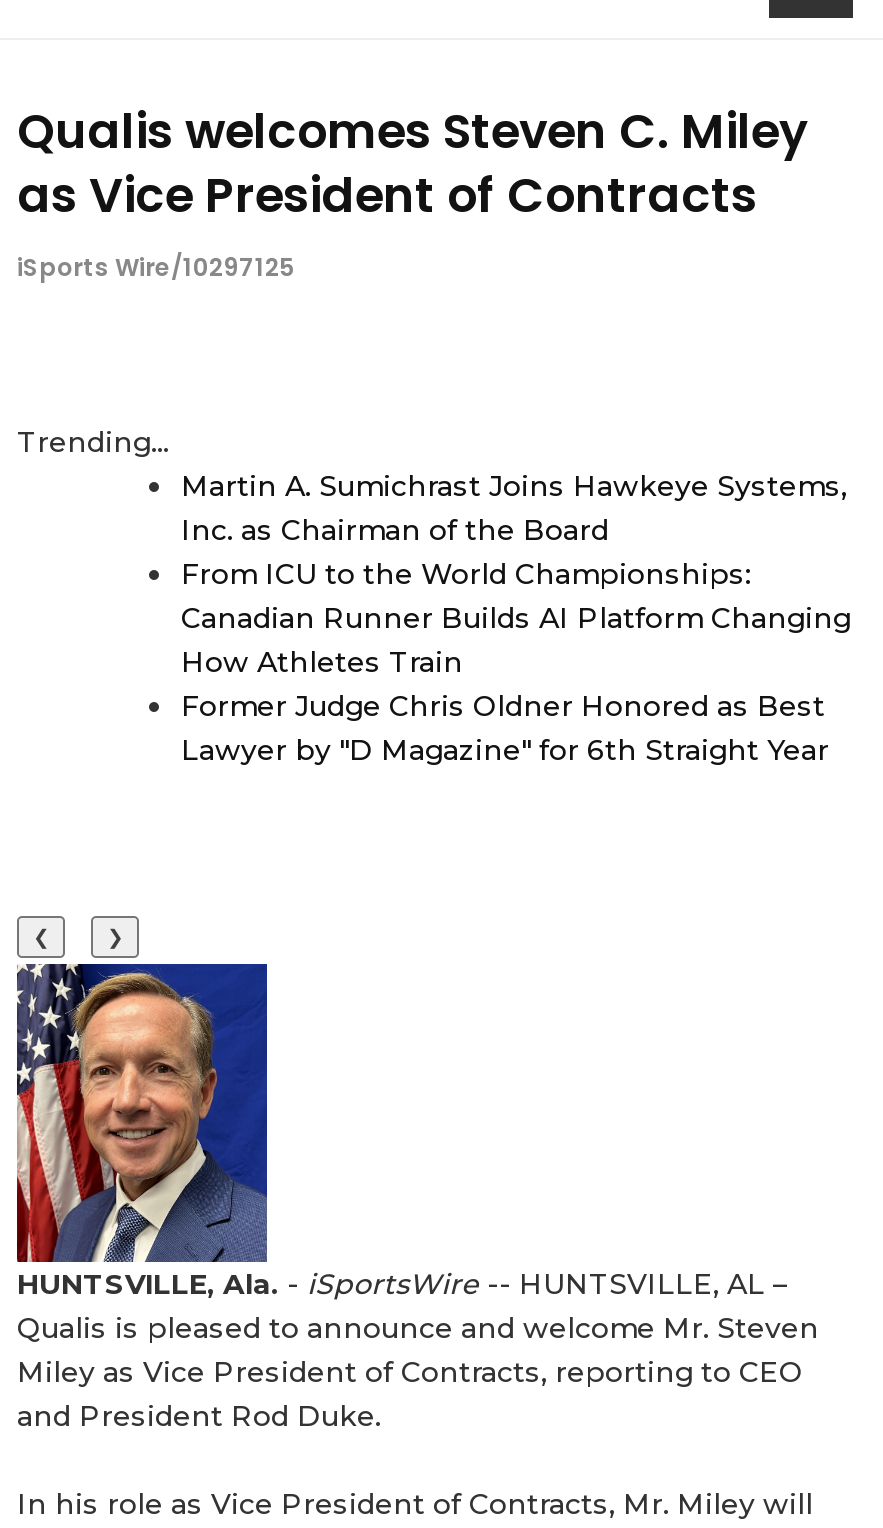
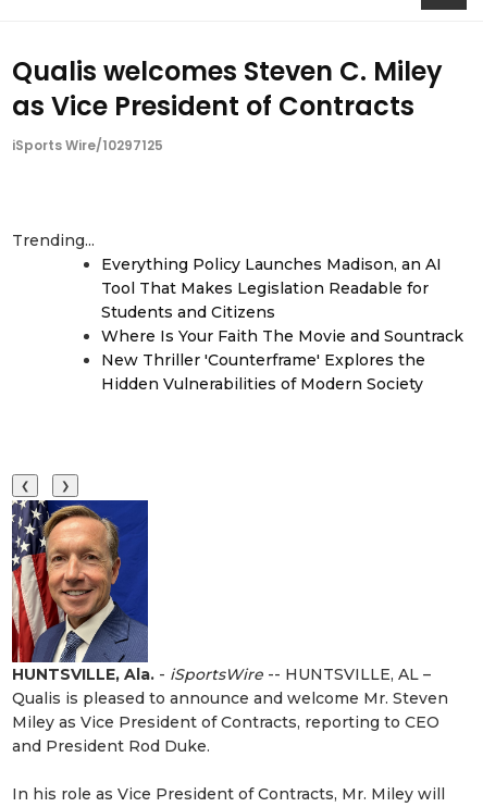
- Martin A. Sumichrast Joins Hawkeye Systems,
- Inc. as Chairman of the Board
- From ICU to the World Championships:
- Canadian Runner Builds AI Platform Changing
- How Athletes Train
- Former Judge Chris Oldner Honored as Best
- Lawyer by "D Magazine" for 6th Straight Year
+ Everything Policy Launches Madison, an AI
+ Tool That Makes Legislation Readable for
+ Students and Citizens
+ Where Is Your Faith The Movie and Sountrack
+ New Thriller 'Counterframe' Explores the
+ Hidden Vulnerabilities of Modern Society
